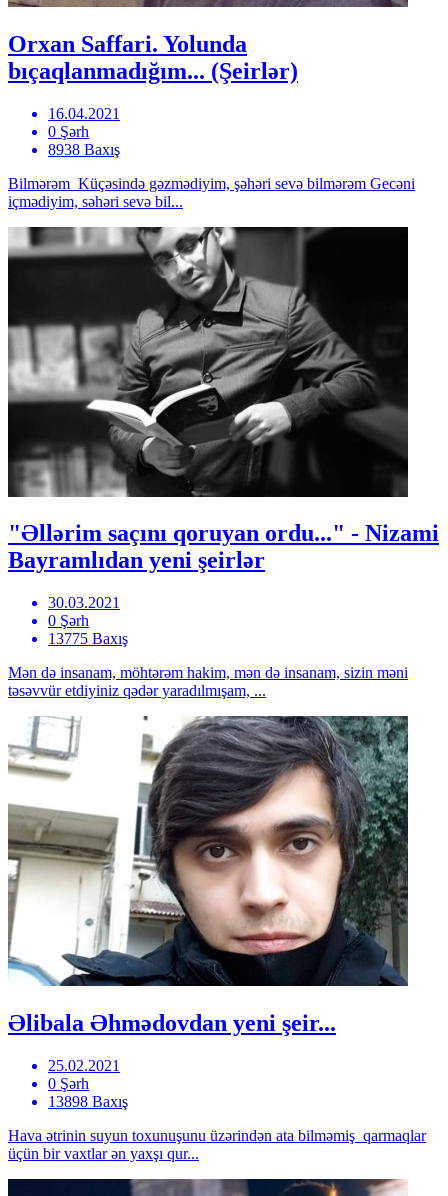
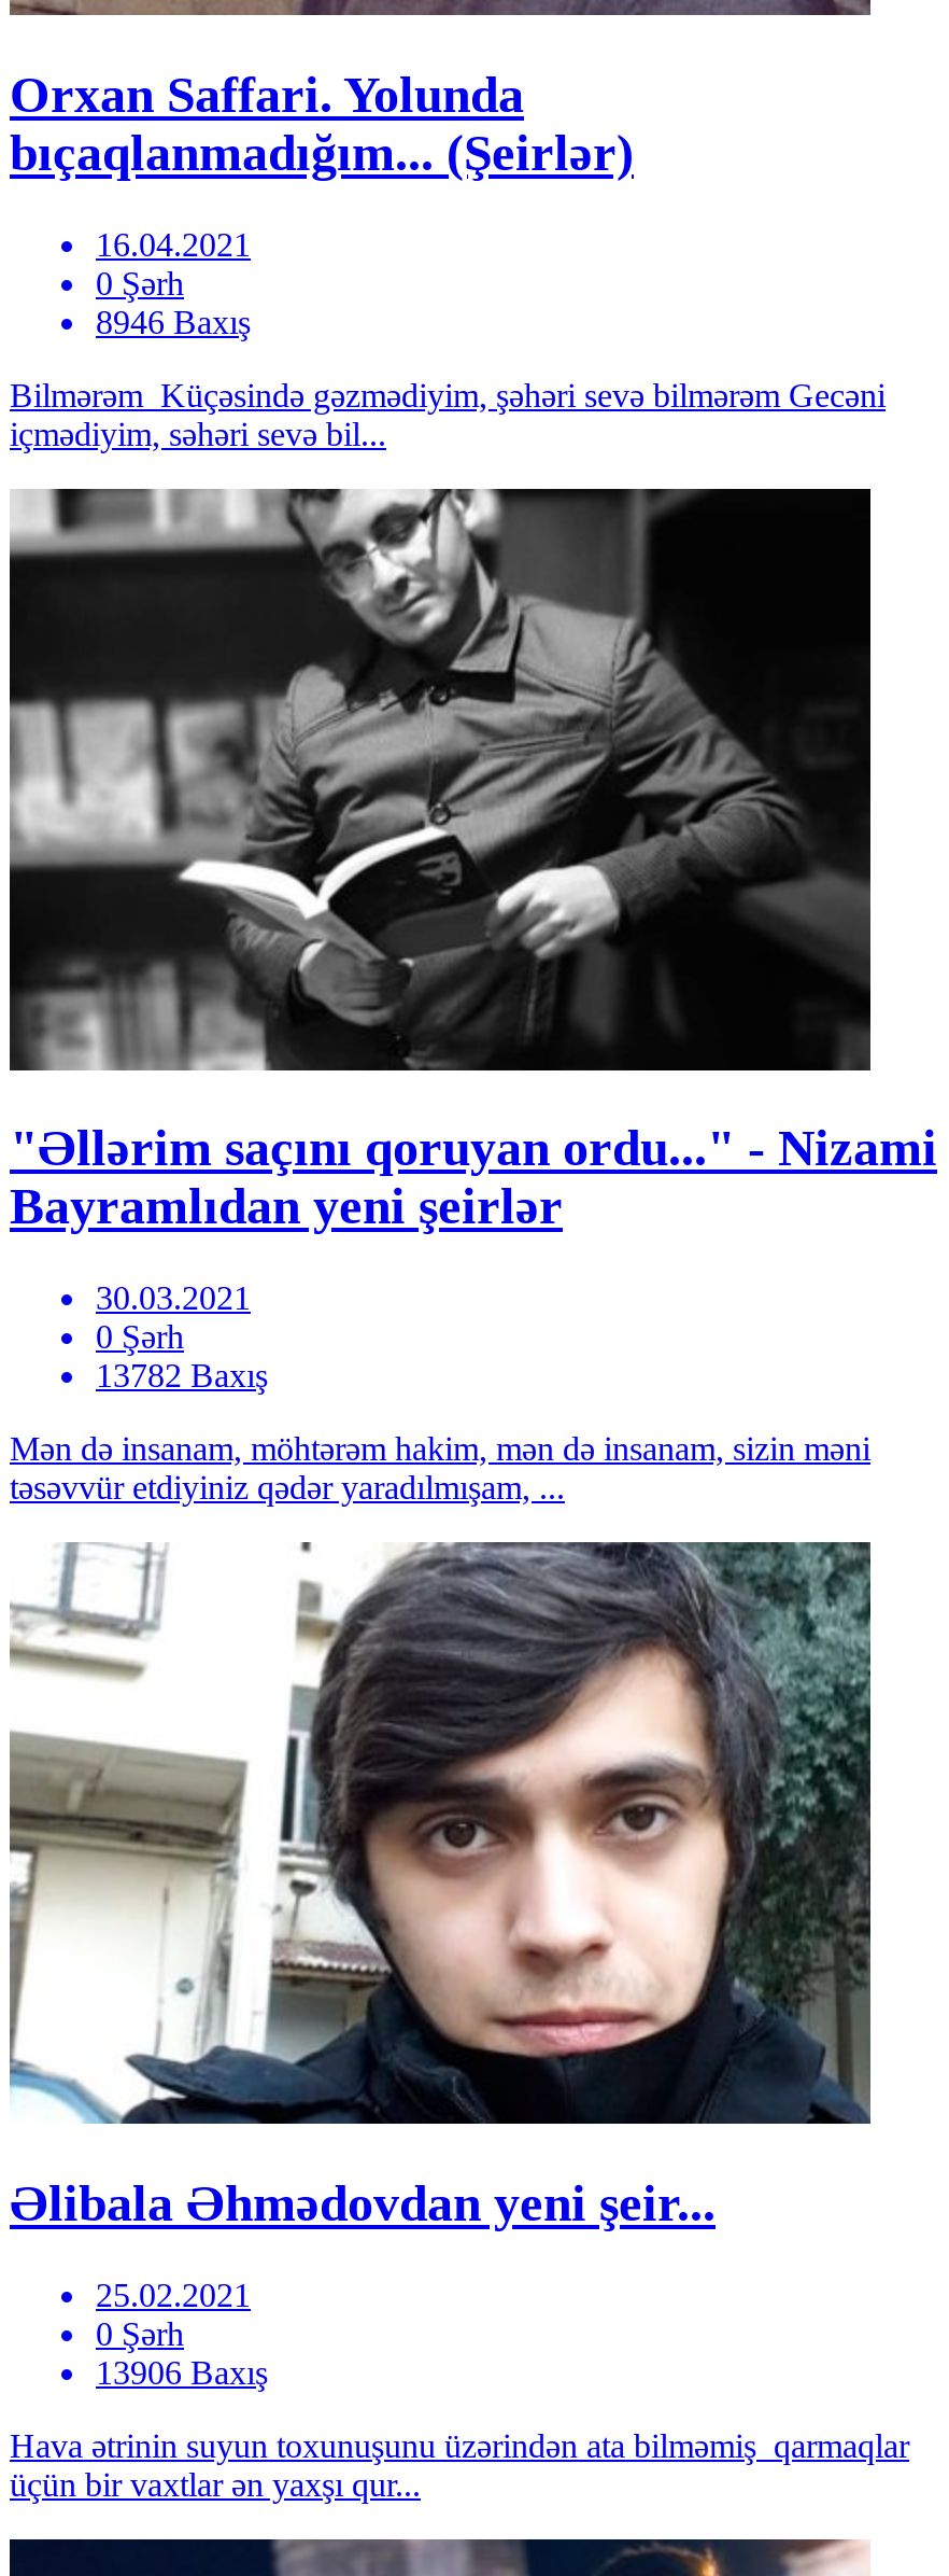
- 8938 Baxış
+ 8946 Baxış

- 13775 Baxış
+ 13782 Baxış

- 13898 Baxış
+ 13906 Baxış
